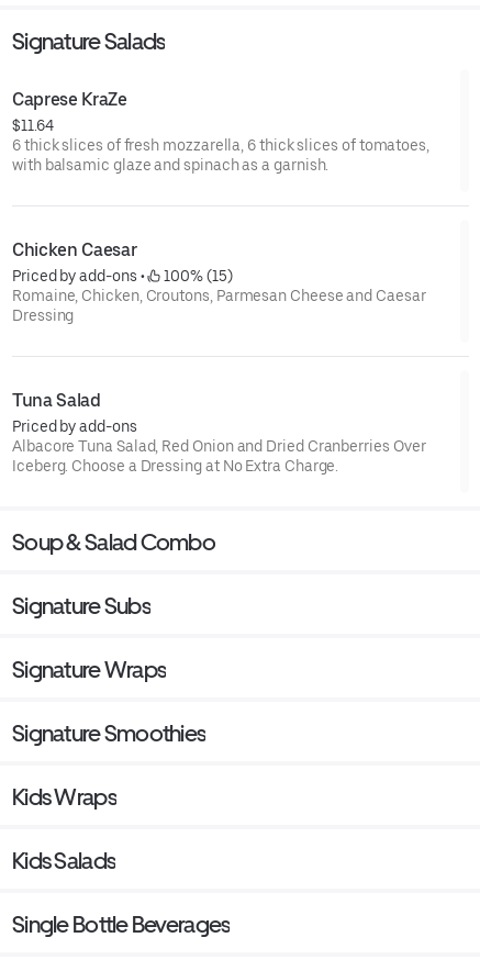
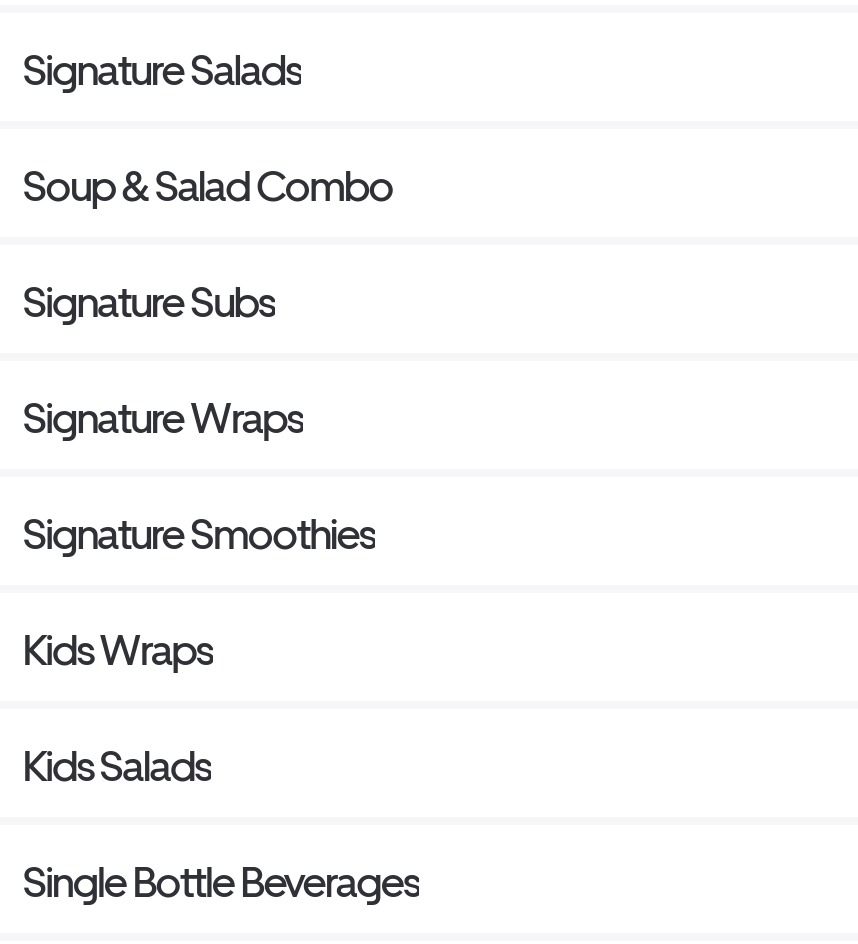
- Caprese KraZe
- $11.64
- 6 thick slices of fresh mozzarella, 6 thick slices of tomatoes,
- with balsamic glaze and spinach as a garnish.

- Chicken Caesar
- Priced by add-ons •
- 100% (15)
- Romaine, Chicken, Croutons, Parmesan Cheese and Caesar
- Dressing

- Tuna Salad
- Priced by add-ons
- Albacore Tuna Salad, Red Onion and Dried Cranberries Over
- Iceberg. Choose a Dressing at No Extra Charge.
